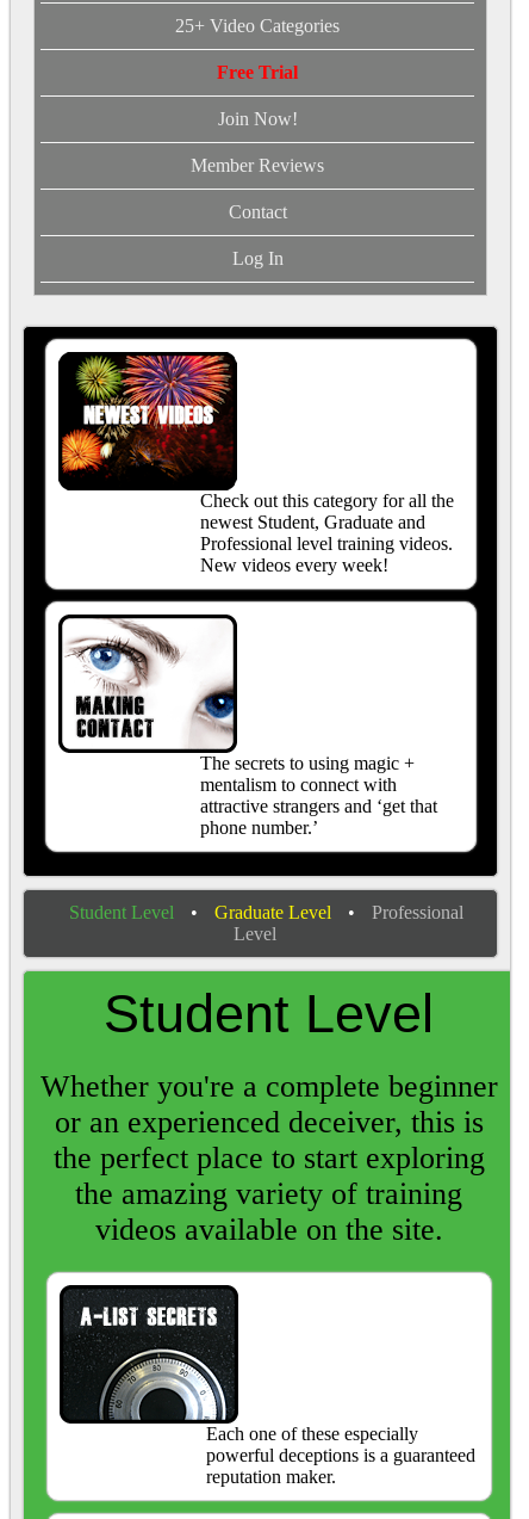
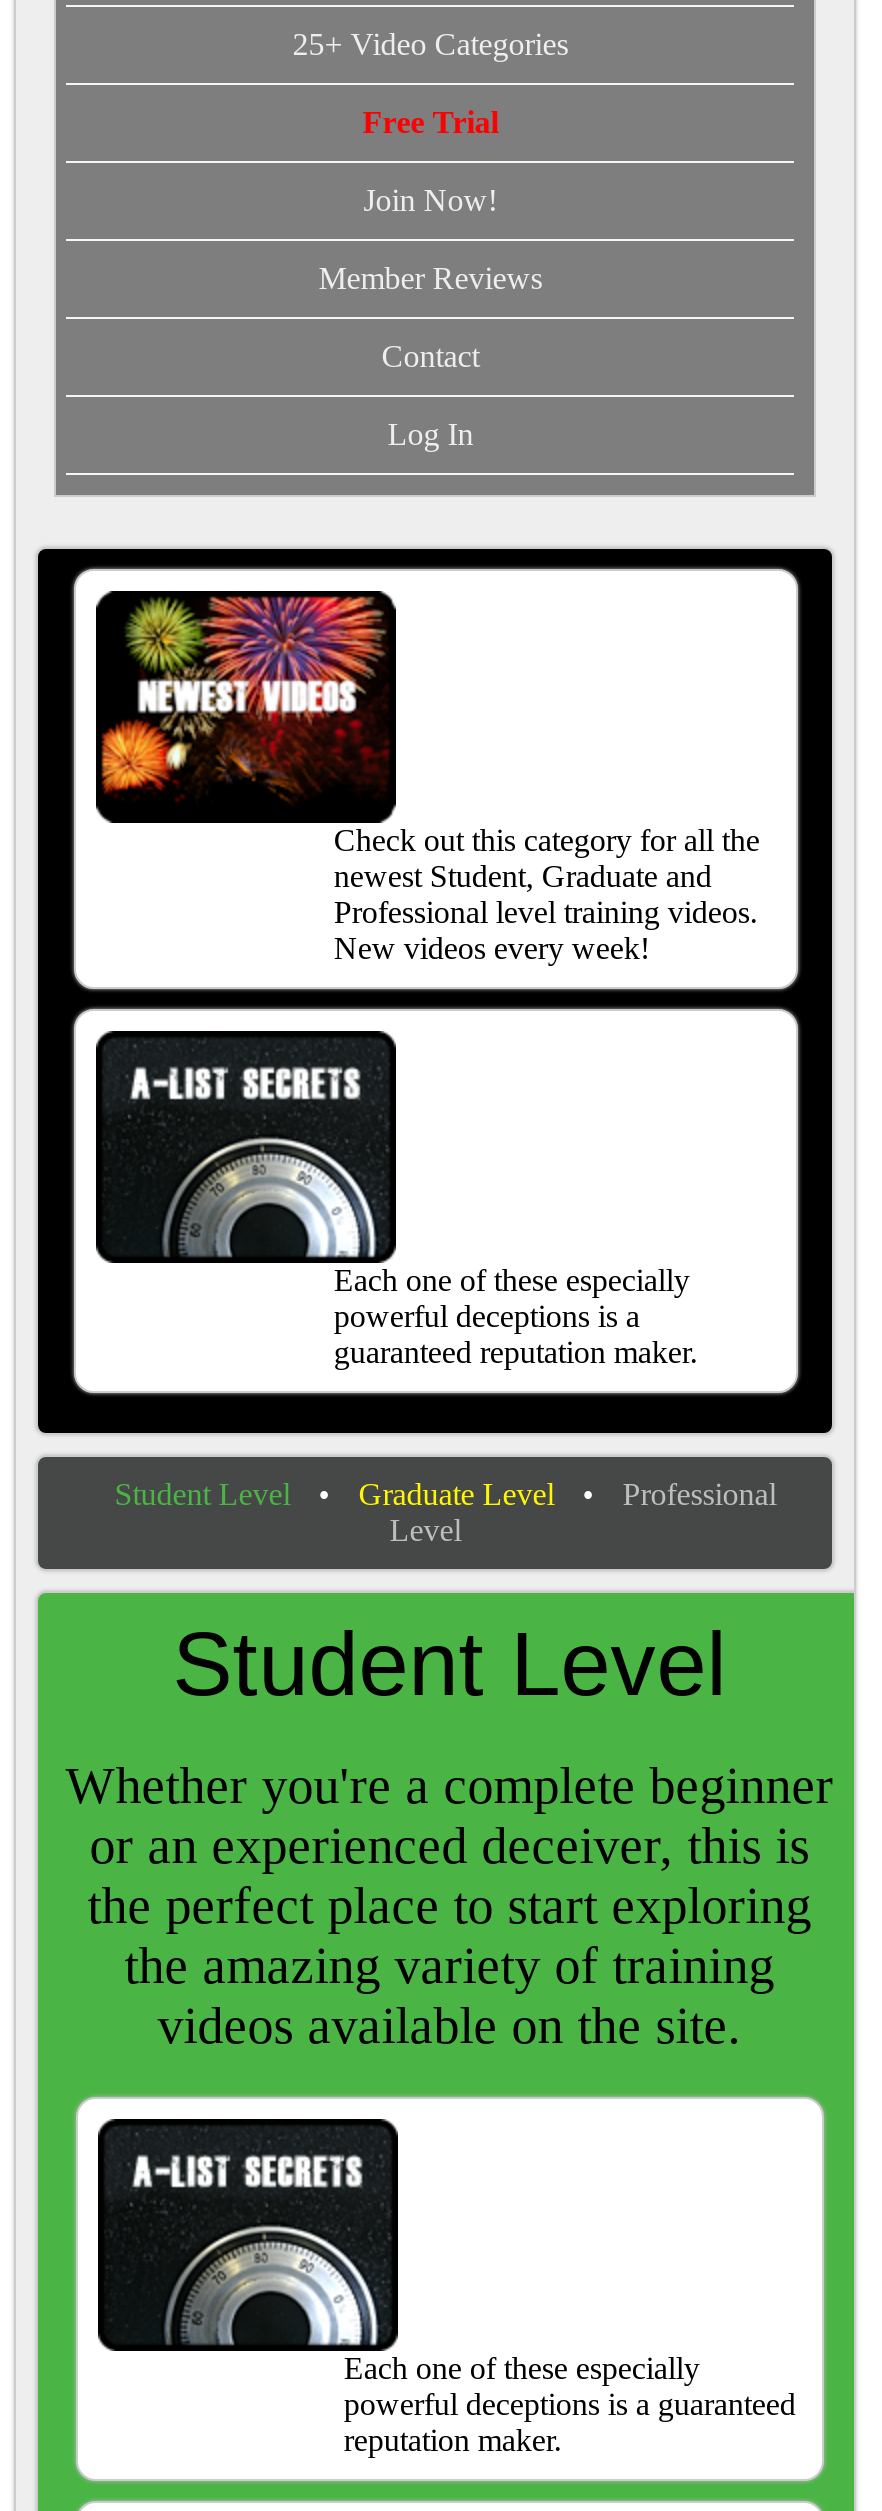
- [image]
- The secrets to using magic +
- mentalism to connect with
- attractive strangers and ‘get that
- phone number.’
+ [image]
+ Each one of these especially
+ powerful deceptions is a
+ guaranteed reputation maker.
